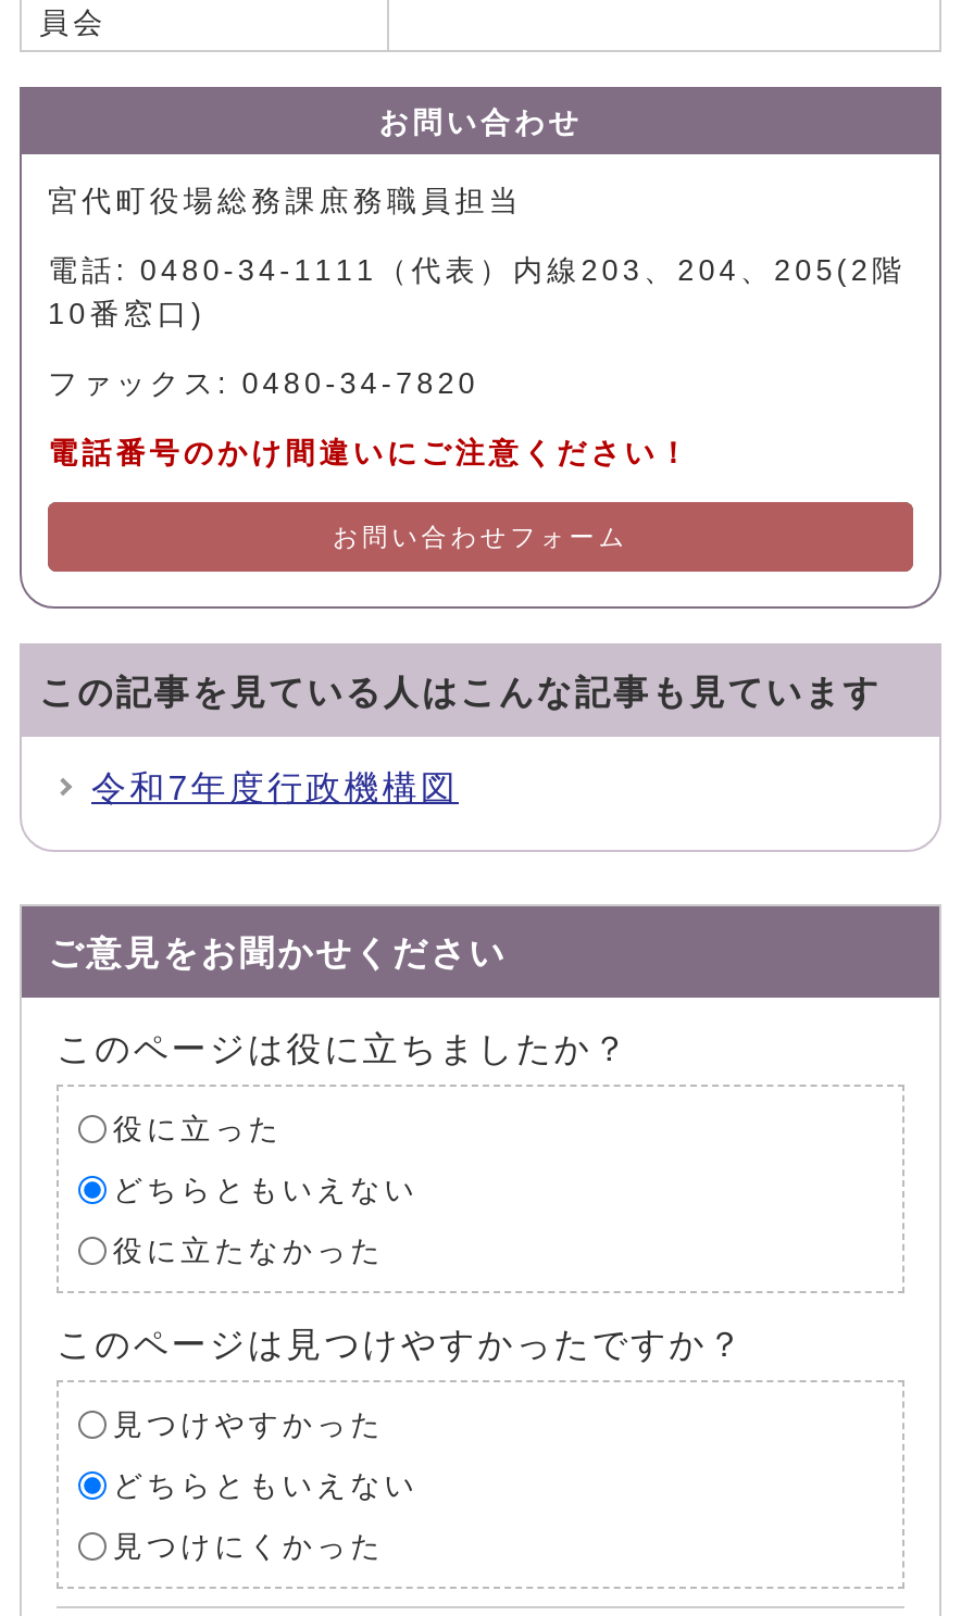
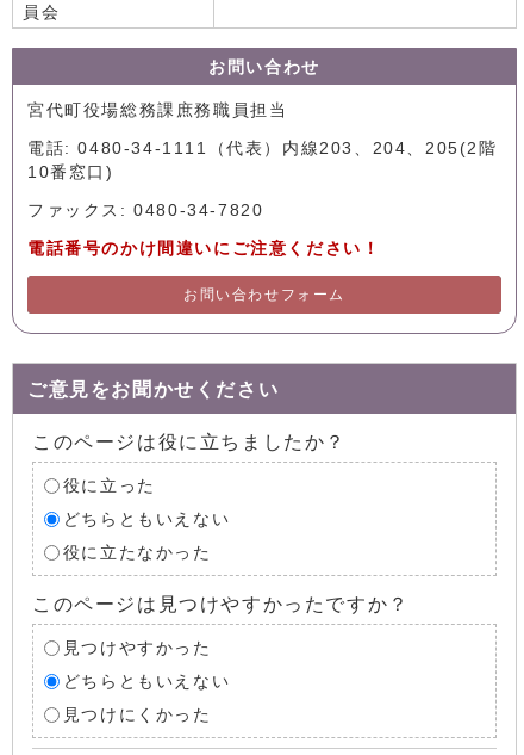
- この記事を見ている人はこんな記事も見ています
- 令和7年度行政機構図
